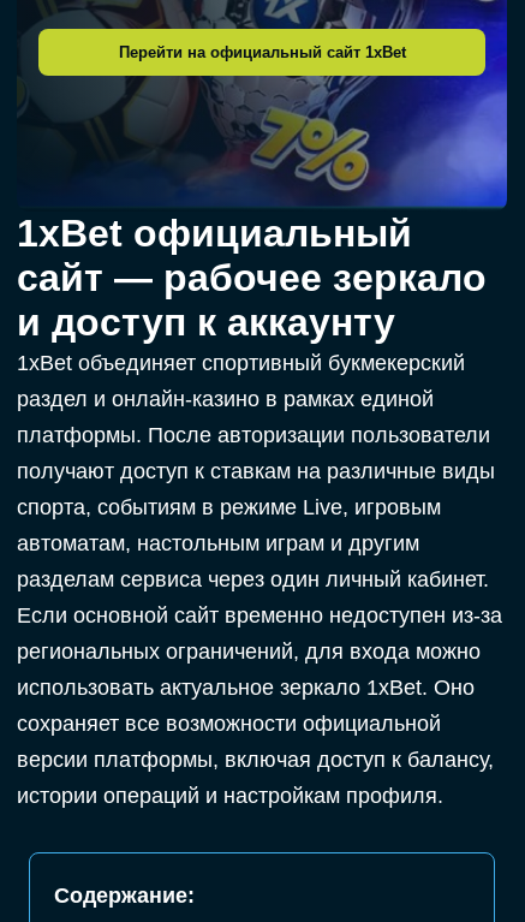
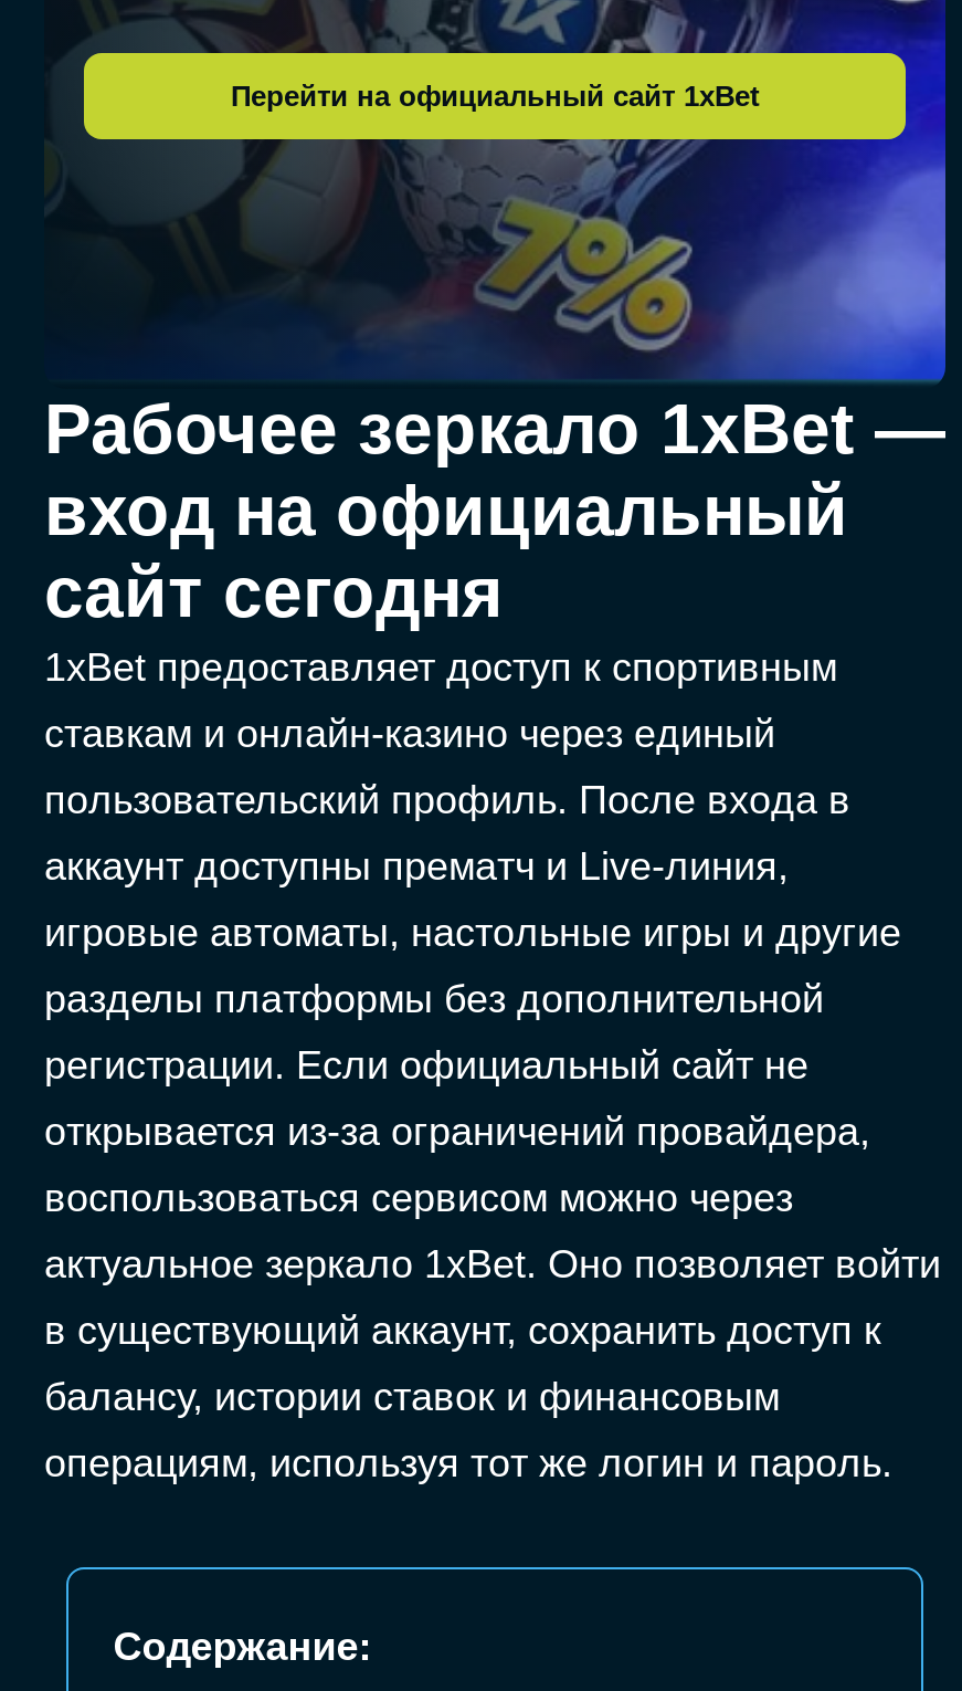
- 1xBet официальный
- сайт — рабочее зеркало
- и доступ к аккаунту
- 1xBet объединяет спортивный букмекерский
+ Рабочее зеркало 1xBet —
+ вход на официальный
+ сайт сегодня
+ 1xBet предоставляет доступ к спортивным

- раздел и онлайн-казино в рамках единой
+ ставкам и онлайн-казино через единый

- платформы. После авторизации пользователи
+ пользовательский профиль. После входа в

- получают доступ к ставкам на различные виды
+ аккаунт доступны прематч и Live-линия,

- спорта, событиям в режиме Live, игровым
+ игровые автоматы, настольные игры и другие

- автоматам, настольным играм и другим
+ разделы платформы без дополнительной

- разделам сервиса через один личный кабинет.
+ регистрации. Если официальный сайт не

- Если основной сайт временно недоступен из-за
+ открывается из-за ограничений провайдера,

- региональных ограничений, для входа можно
+ воспользоваться сервисом можно через

- использовать актуальное зеркало 1xBet. Оно
+ актуальное зеркало 1xBet. Оно позволяет войти

- сохраняет все возможности официальной
+ в существующий аккаунт, сохранить доступ к

- версии платформы, включая доступ к балансу,
+ балансу, истории ставок и финансовым

- истории операций и настройкам профиля.
+ операциям, используя тот же логин и пароль.
